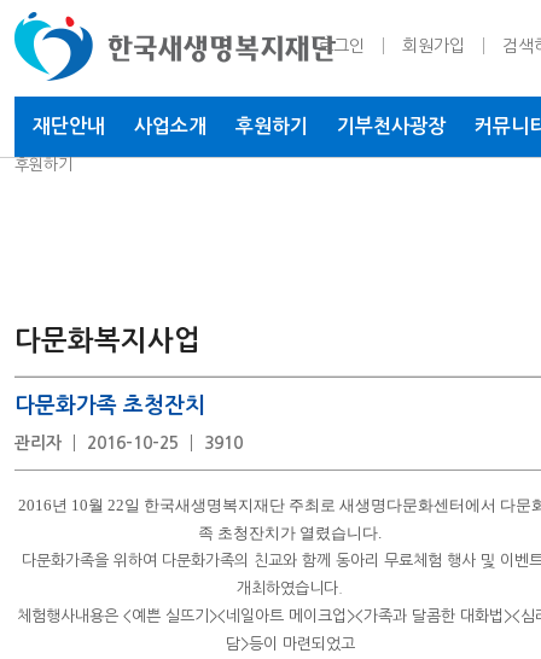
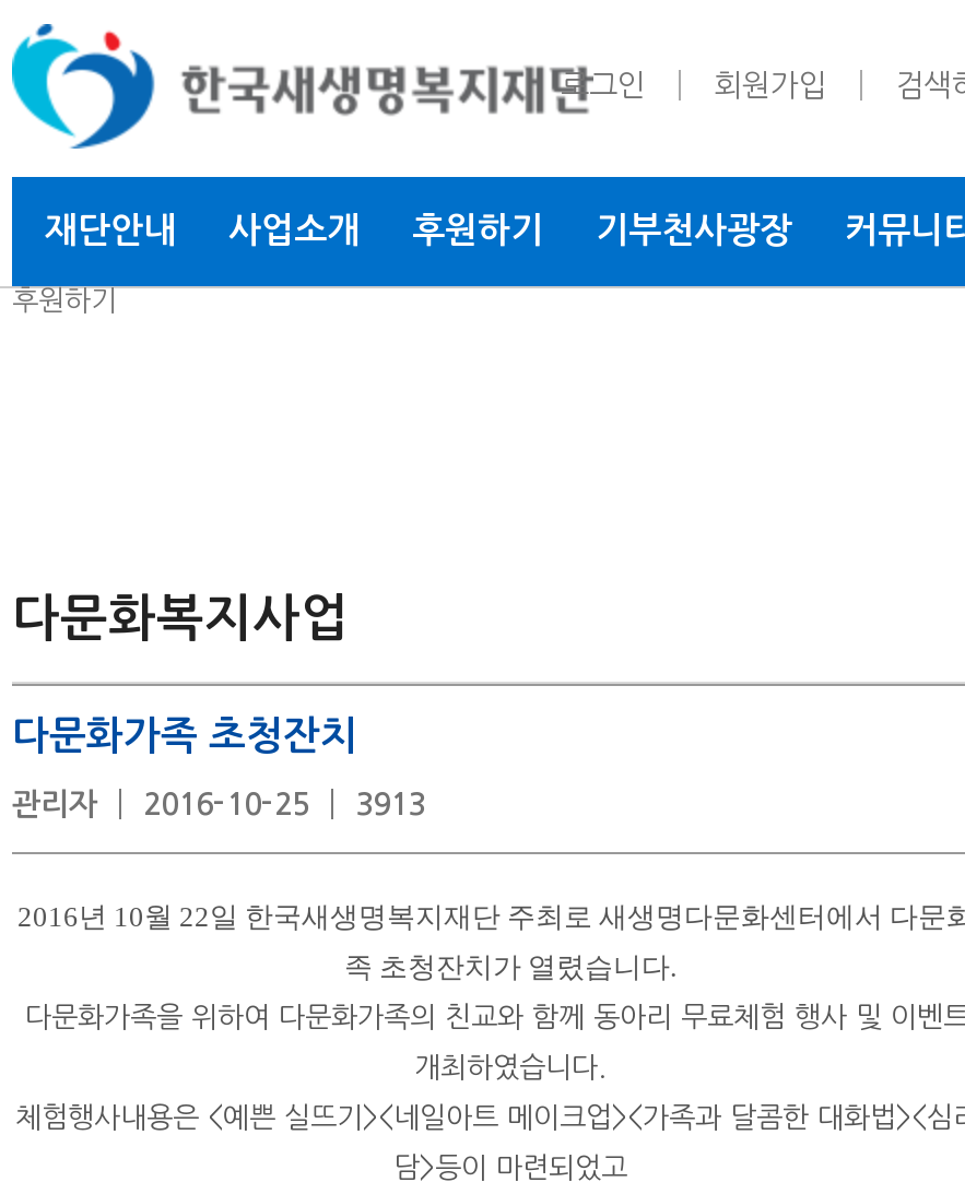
- 관리자 2016-10-25 3910
+ 관리자 2016-10-25 3913
